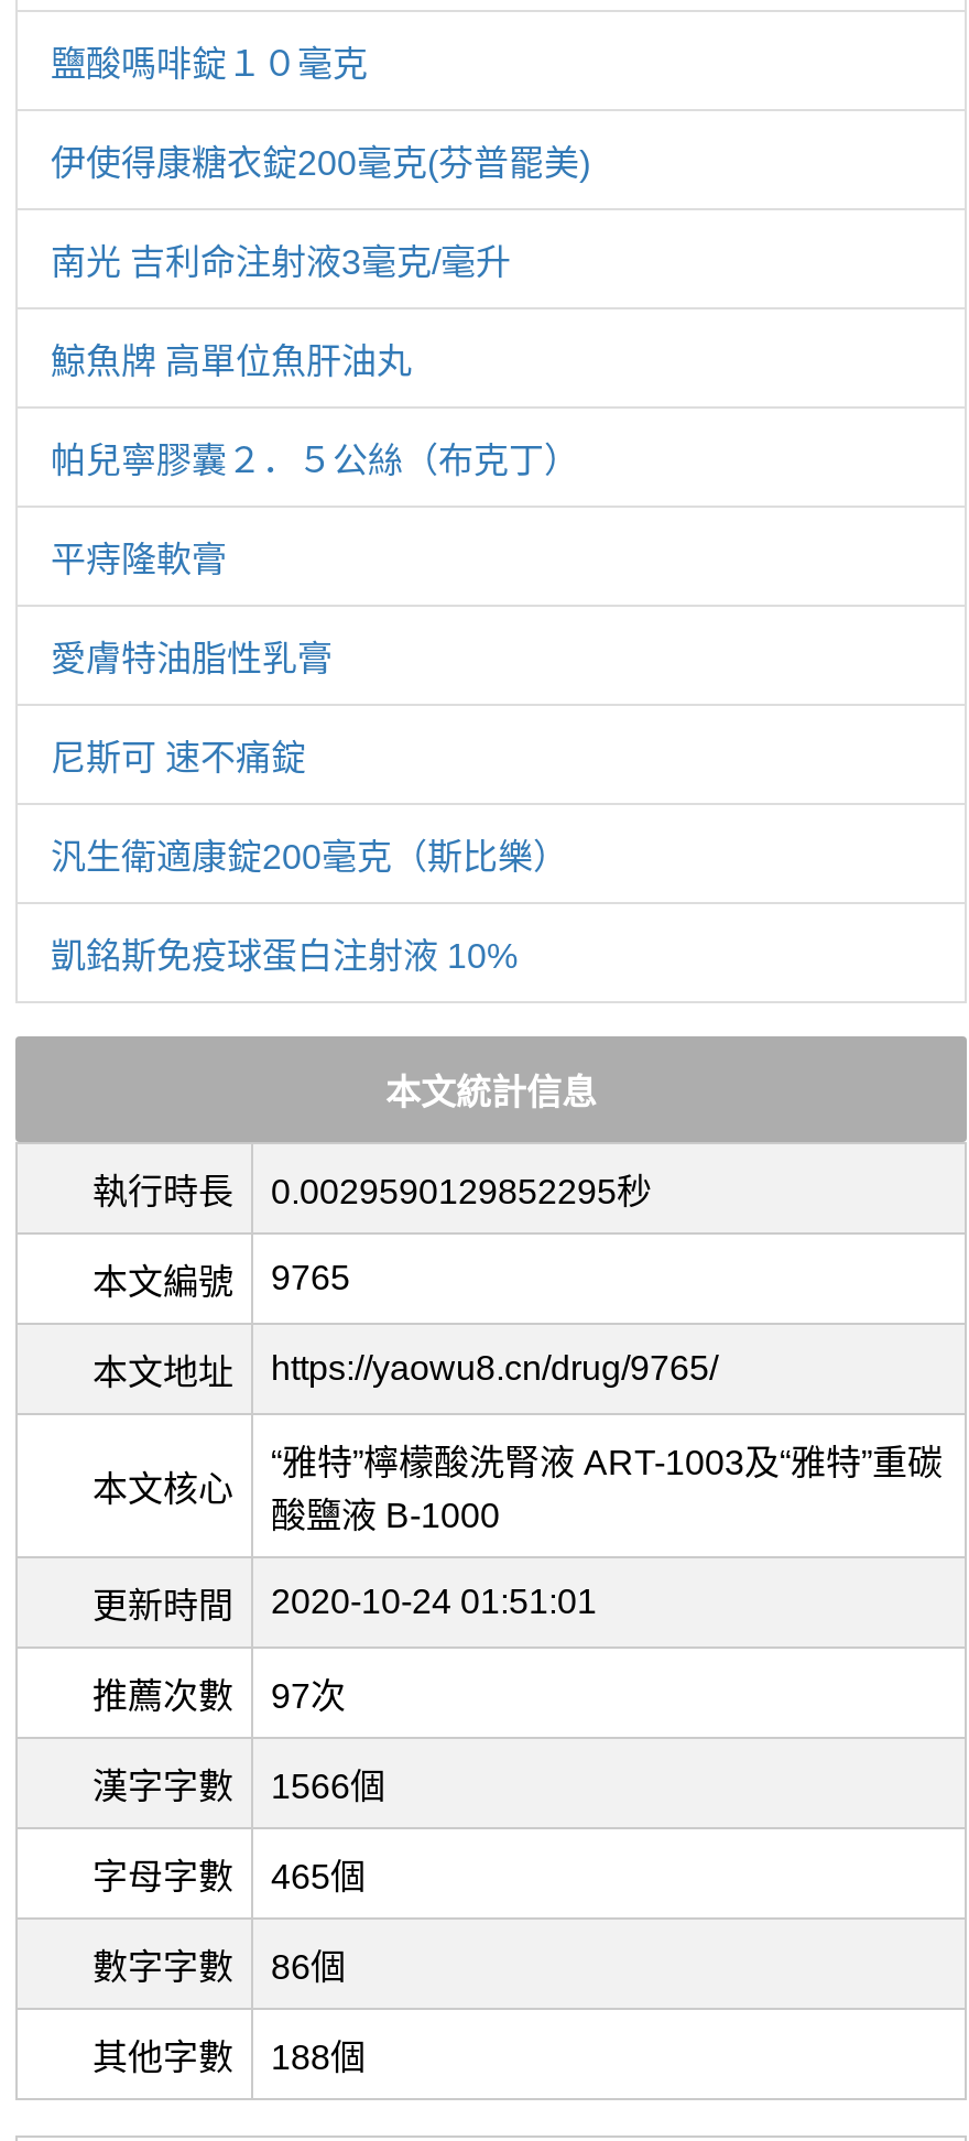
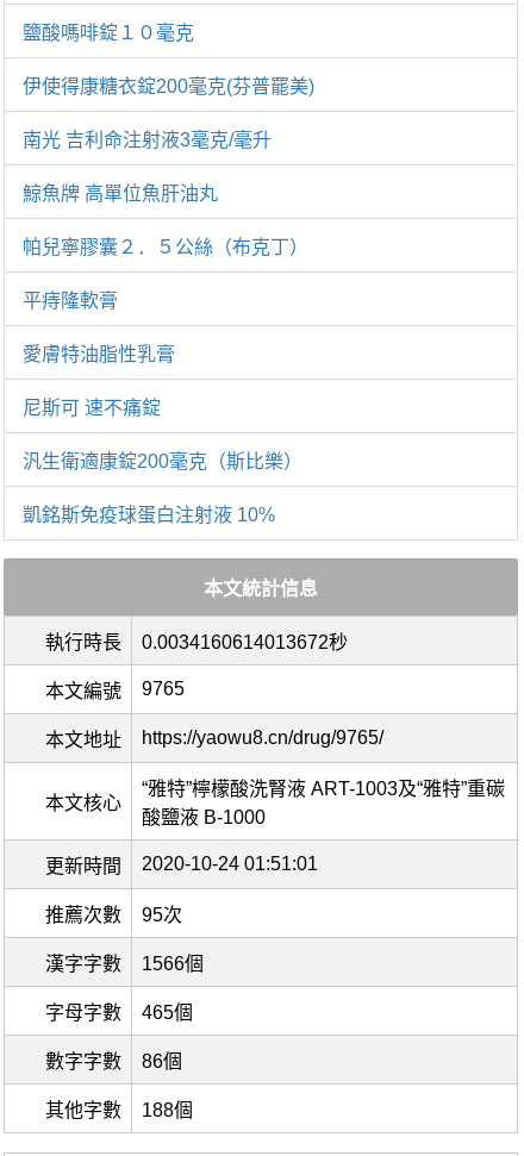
- 執行時長 0.0029590129852295秒
+ 執行時長 0.0034160614013672秒

- 推薦次數 97次
+ 推薦次數 95次
